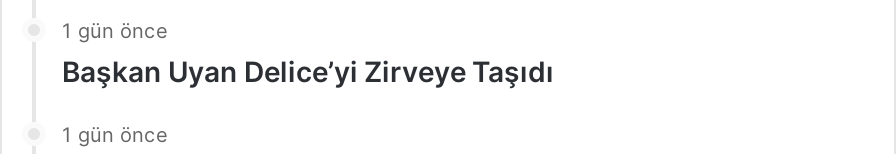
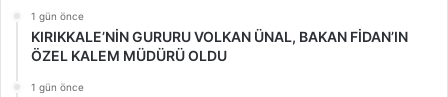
- Başkan Uyan Delice’yi Zirveye Taşıdı
+ KIRIKKALE’NİN GURURU VOLKAN ÜNAL, BAKAN FİDAN’IN
+ ÖZEL KALEM MÜDÜRÜ OLDU
